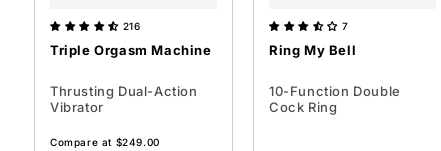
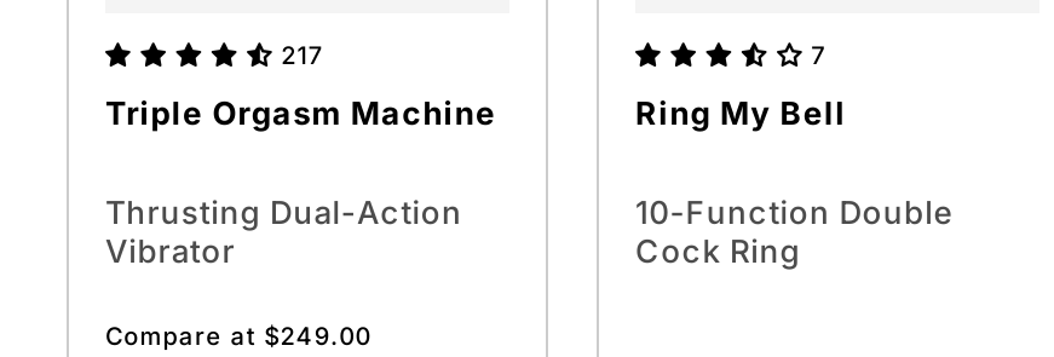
- 216
+ 217
